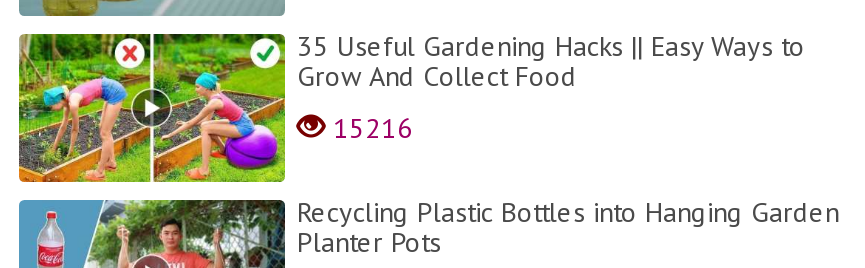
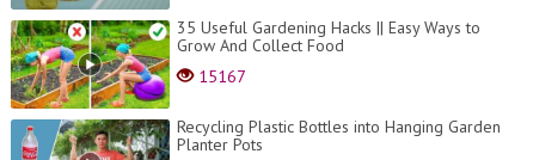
- 15216
+ 15167
